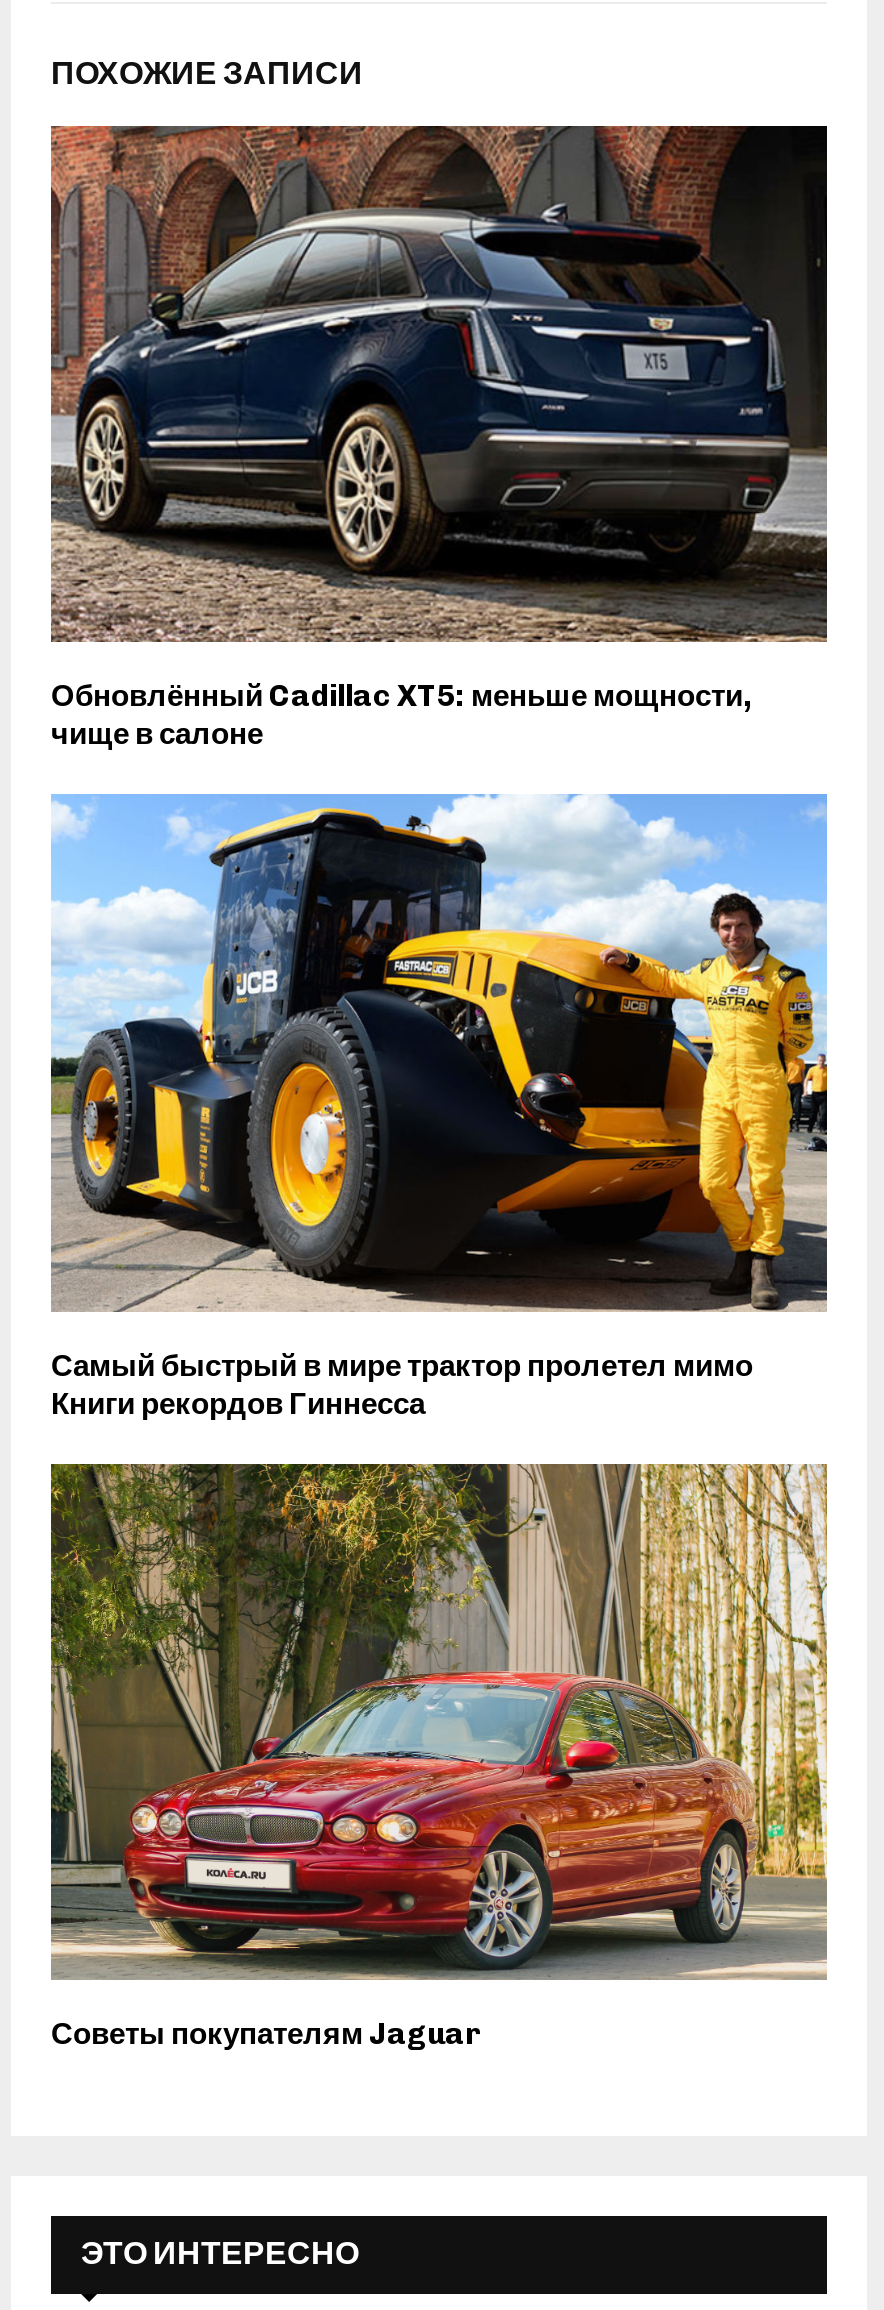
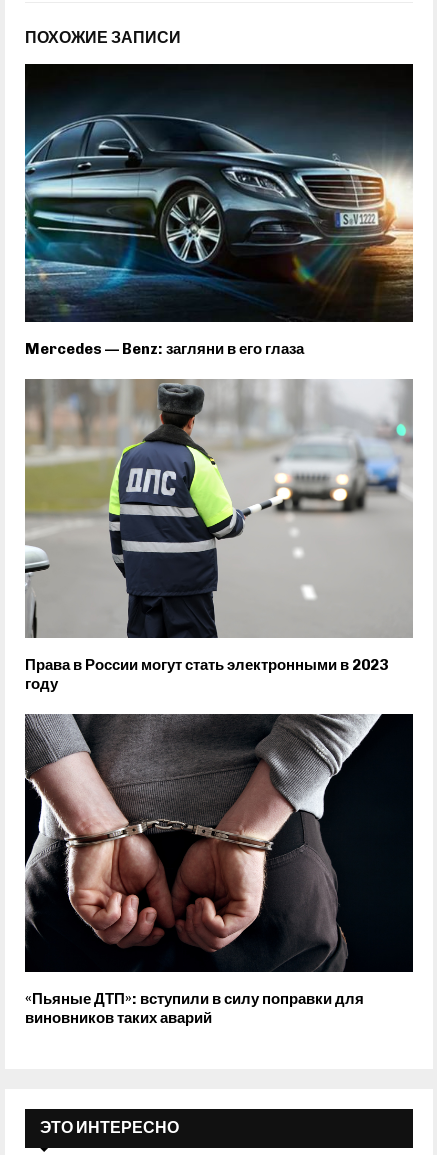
- [image]
- Обновлённый Cadillac XT5: меньше мощности,
- чище в салоне
+ [image]
+ Mercedes — Benz: загляни в его глаза

- [image]
- Самый быстрый в мире трактор пролетел мимо
- Книги рекордов Гиннесса
+ [image]
+ Права в России могут стать электронными в 2023
+ году

- [image]
- Советы покупателям Jaguar
+ [image]
+ «Пьяные ДТП»: вступили в силу поправки для
+ виновников таких аварий
